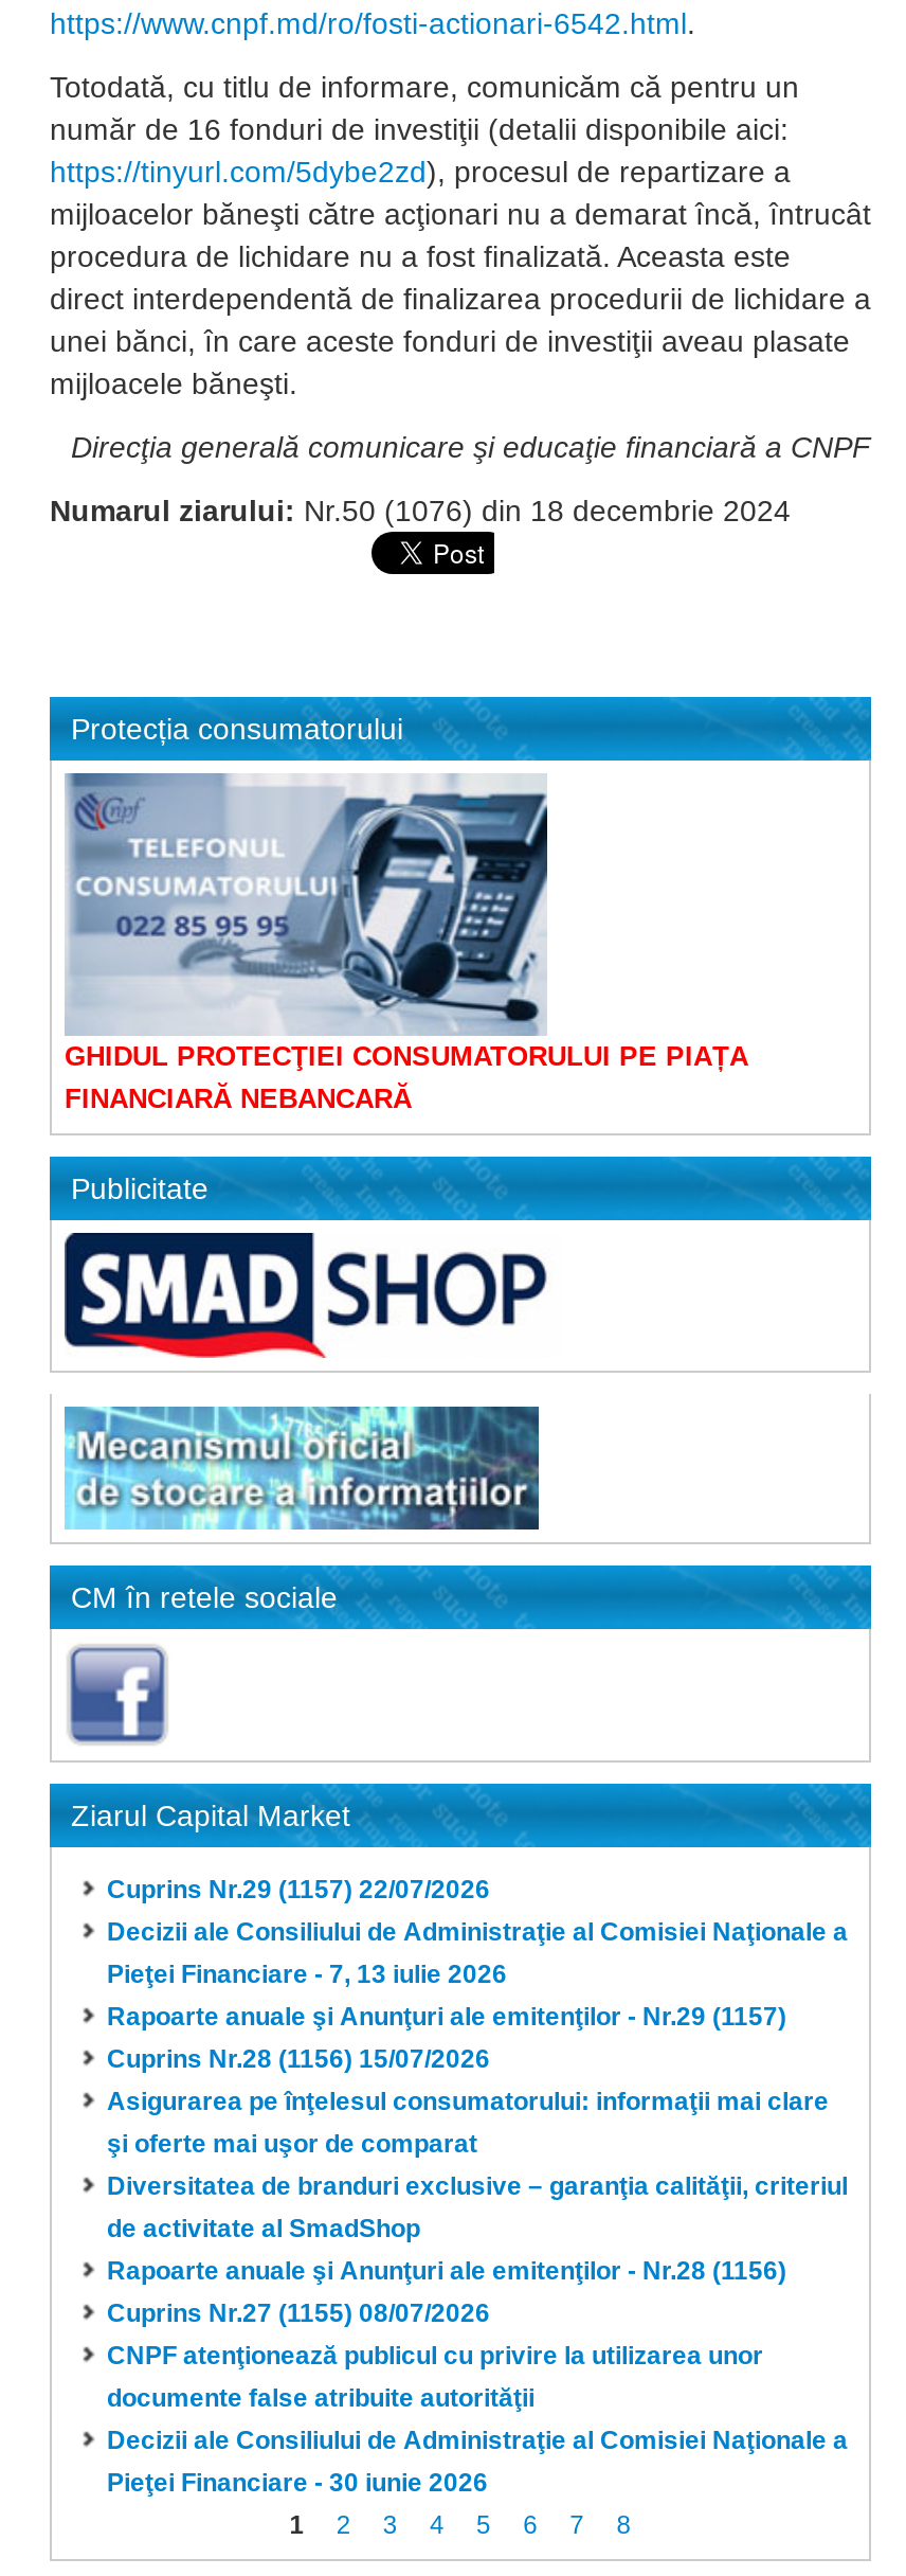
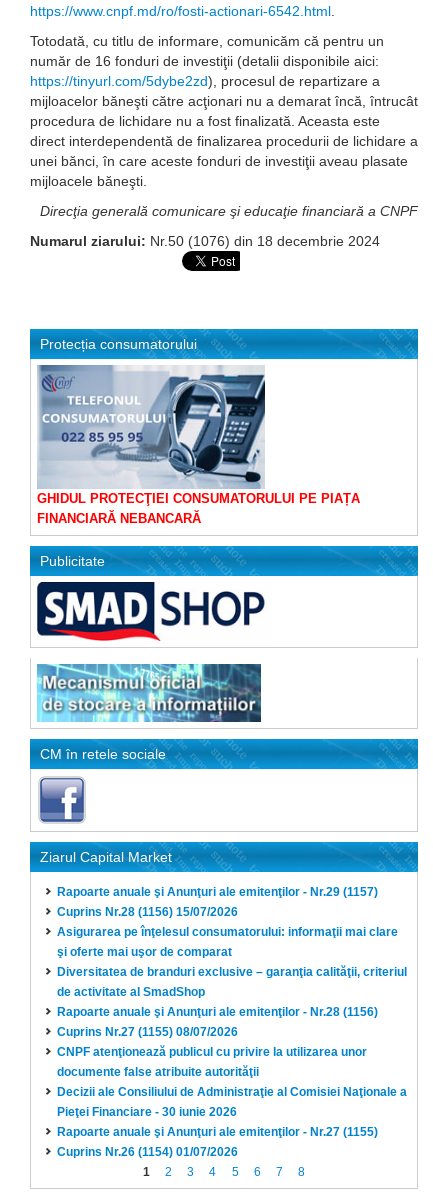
- Cuprins Nr.29 (1157) 22/07/2026
- Decizii ale Consiliului de Administraţie al Comisiei Naţionale a
- Pieţei Financiare - 7, 13 iulie 2026

moved up: Rapoarte anuale şi Anunţuri ale emitenţilor - Nr.29 (1157) | Cuprins Nr.28 (1156) 15/07/2026 | Asigurarea pe înţelesul consumatorului: informaţii mai clare | ... | Decizii ale Consiliului de Administraţie al Comisiei Naţionale a | Pieţei Financiare - 30 iunie 2026

+ Rapoarte anuale şi Anunţuri ale emitenţilor - Nr.27 (1155)
+ Cuprins Nr.26 (1154) 01/07/2026
